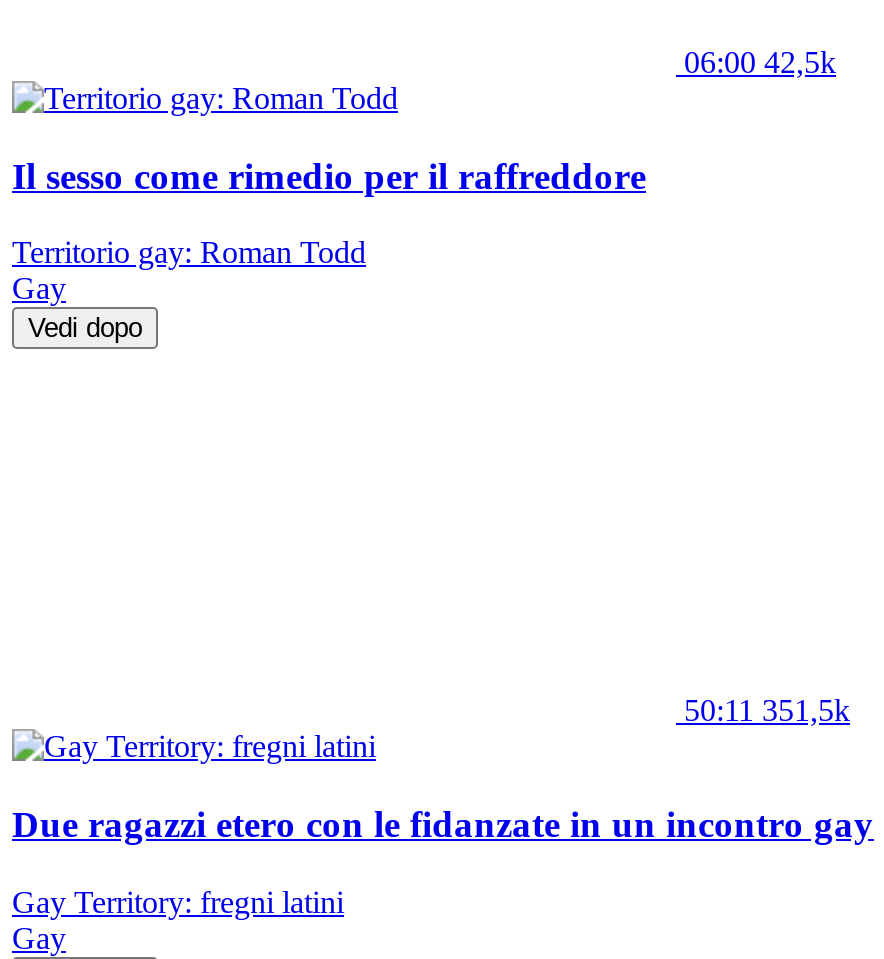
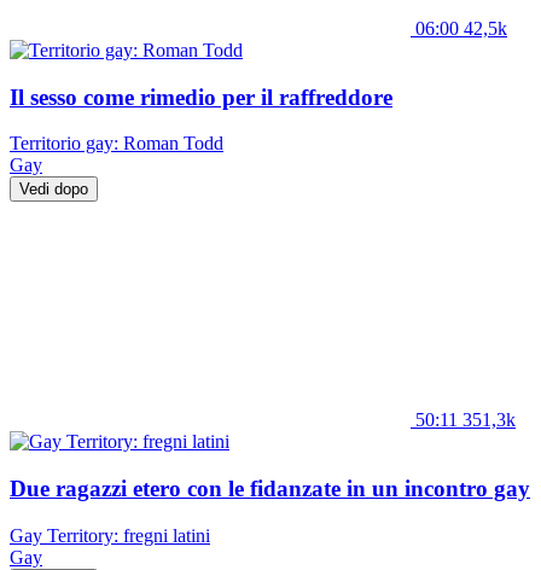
- 50:11 351,5k
+ 50:11 351,3k
